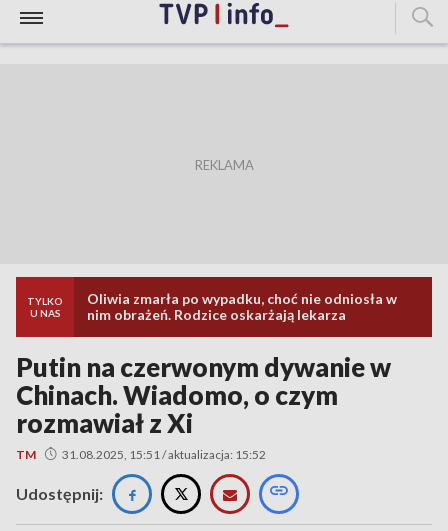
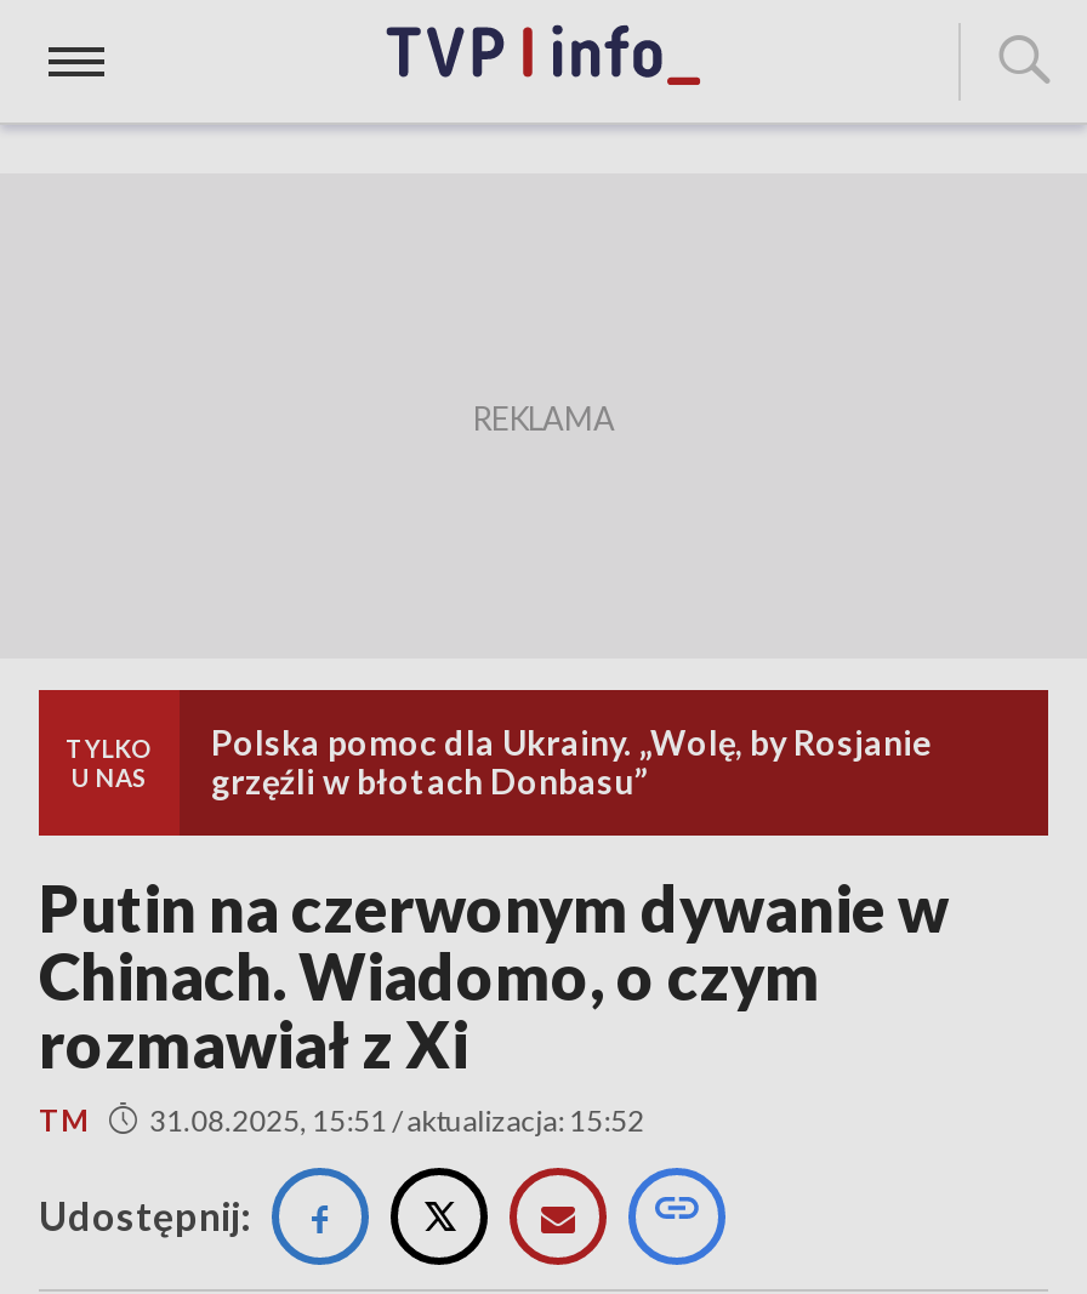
- Oliwia zmarła po wypadku, choć nie odniosła w
- nim obrażeń. Rodzice oskarżają lekarza
+ Polska pomoc dla Ukrainy. „Wolę, by Rosjanie
+ grzęźli w błotach Donbasu”
